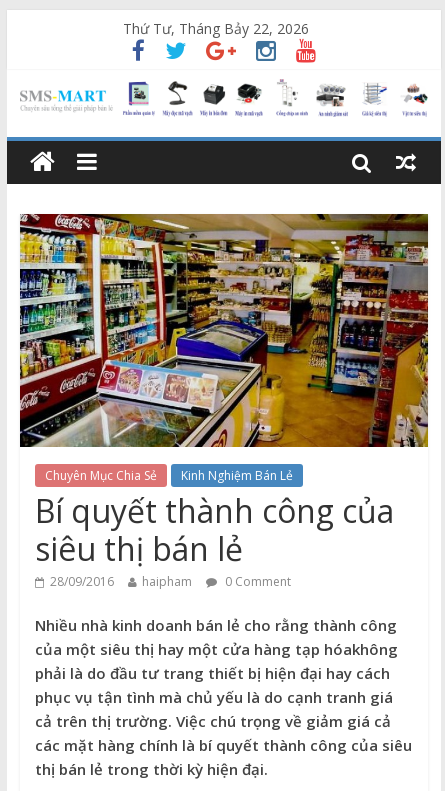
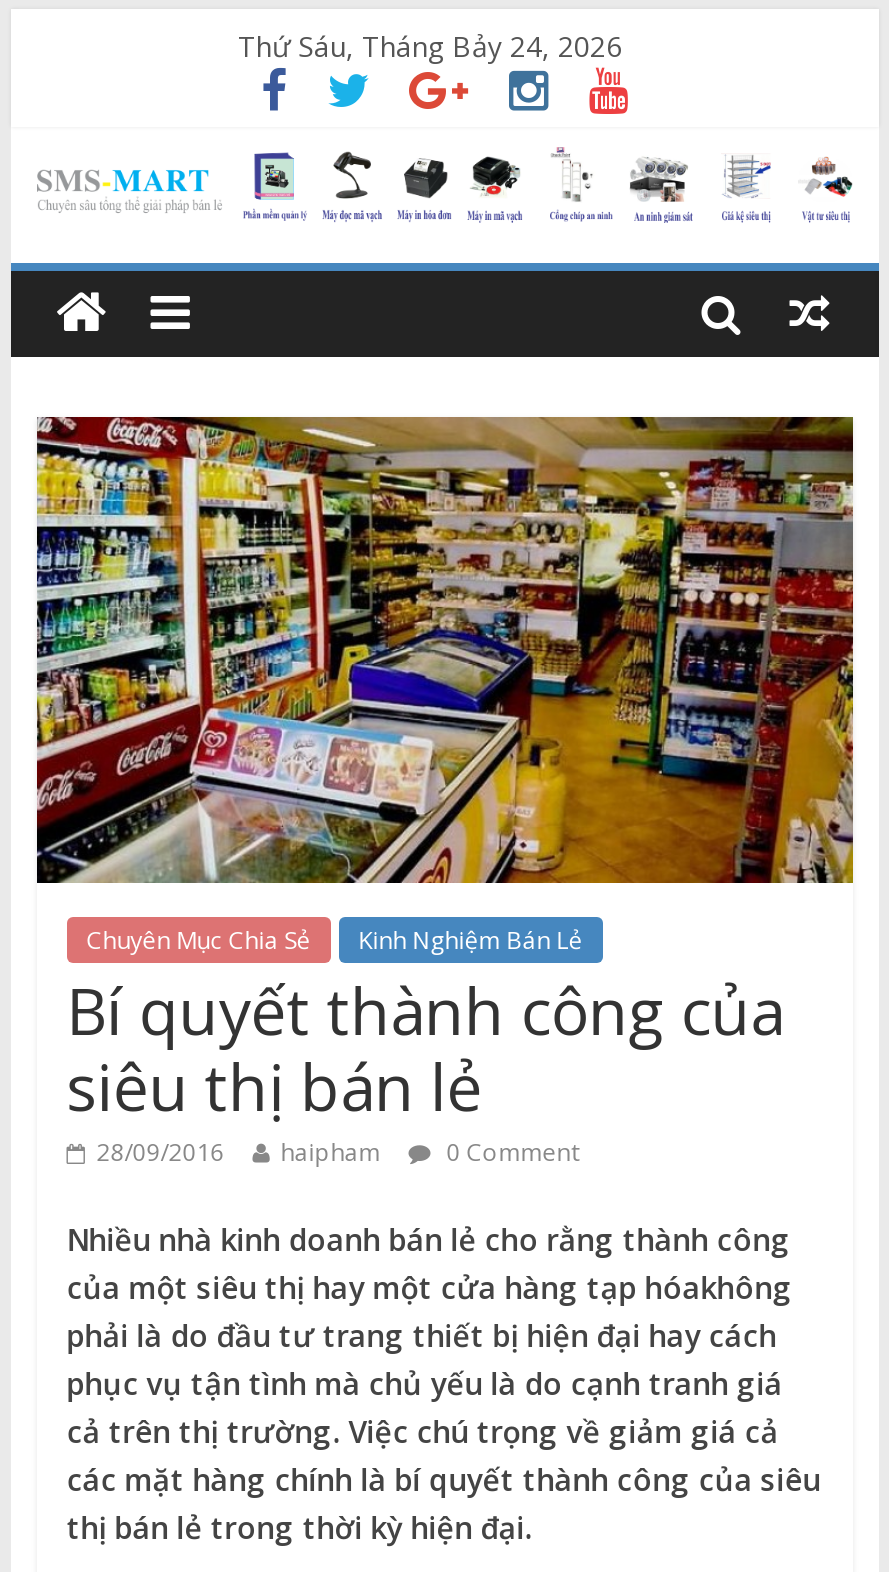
- Thứ Tư, Tháng Bảy 22, 2026
+ Thứ Sáu, Tháng Bảy 24, 2026
